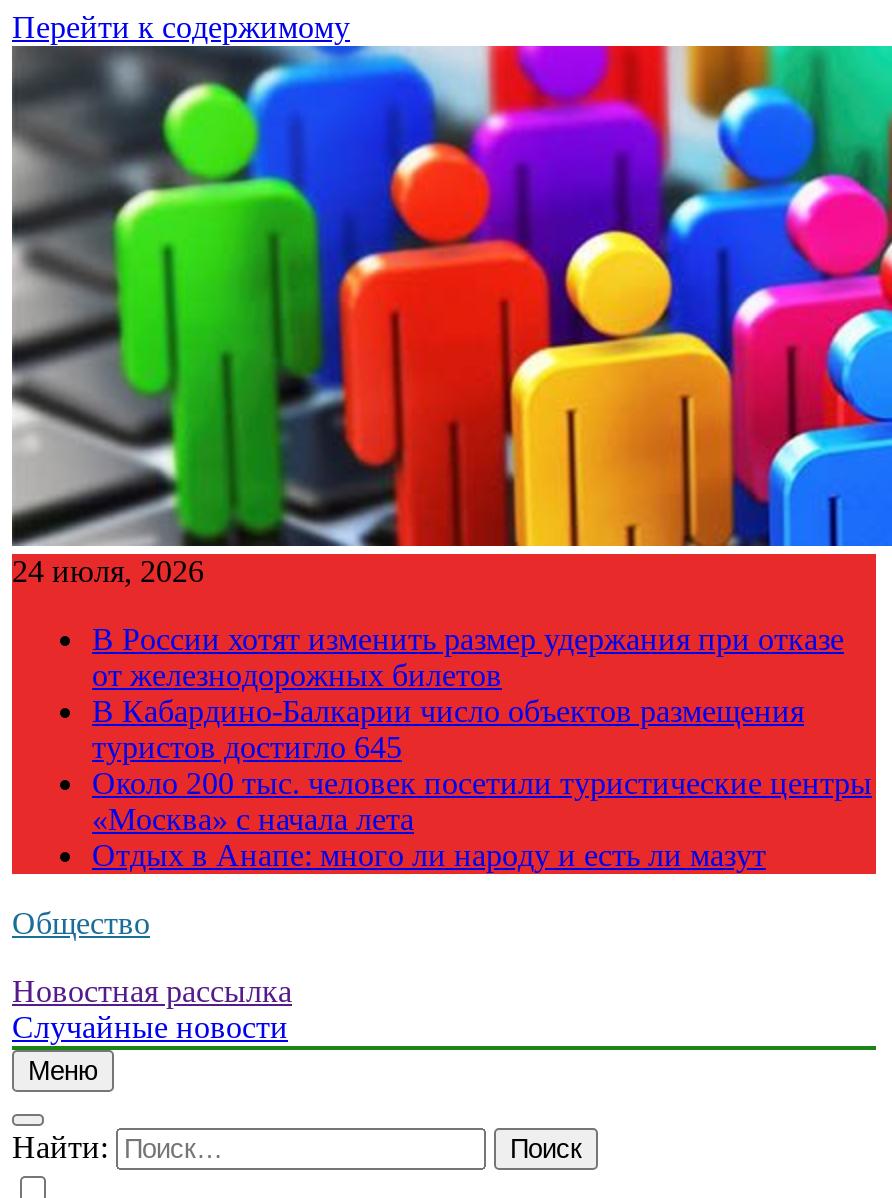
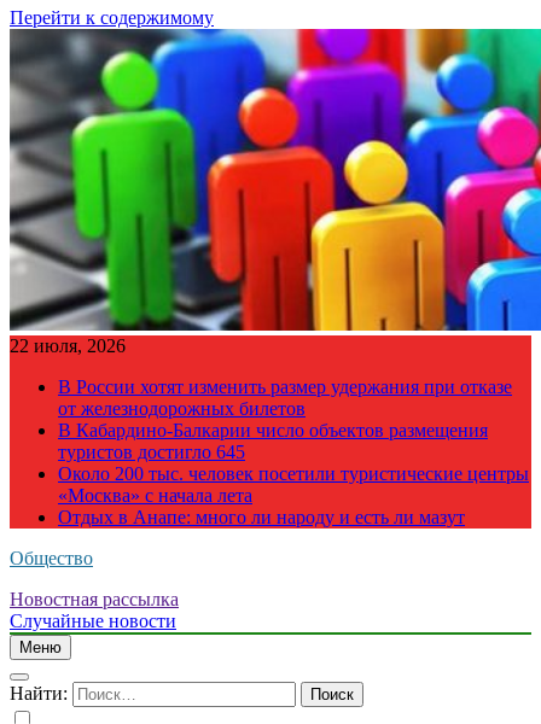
- 24 июля, 2026
+ 22 июля, 2026
